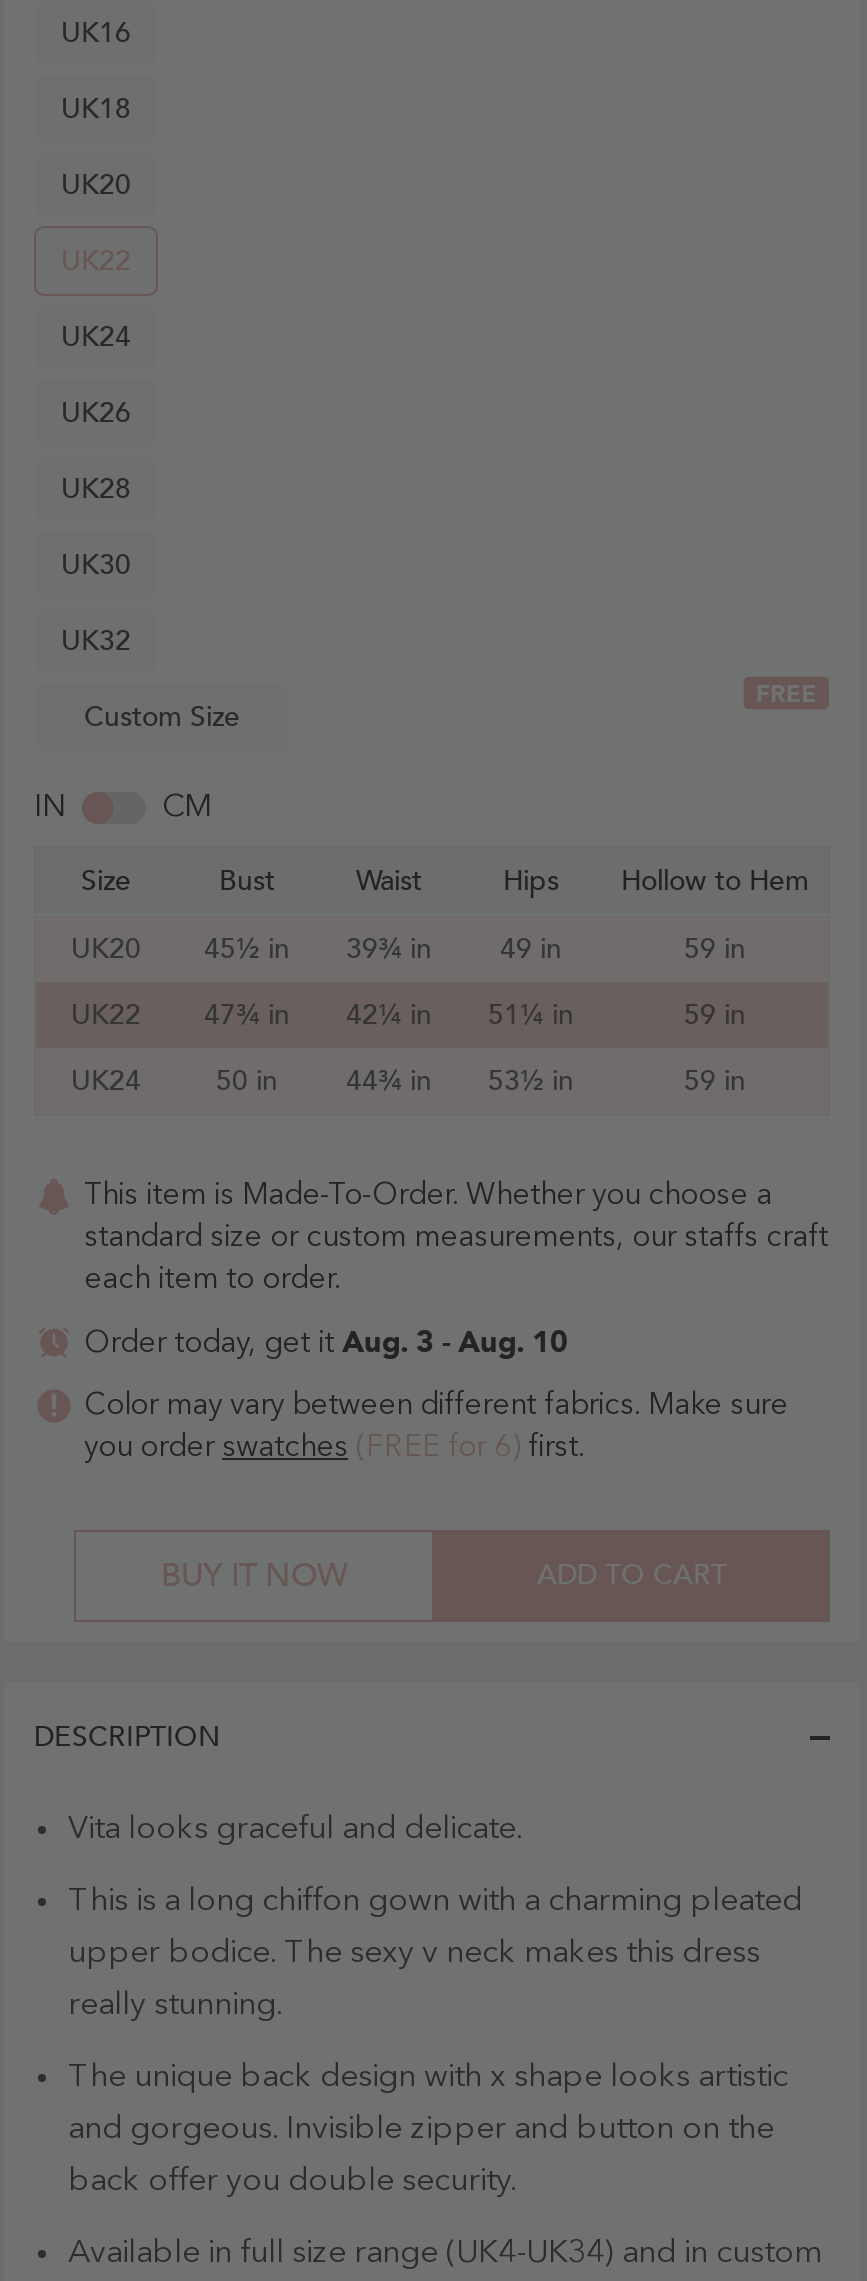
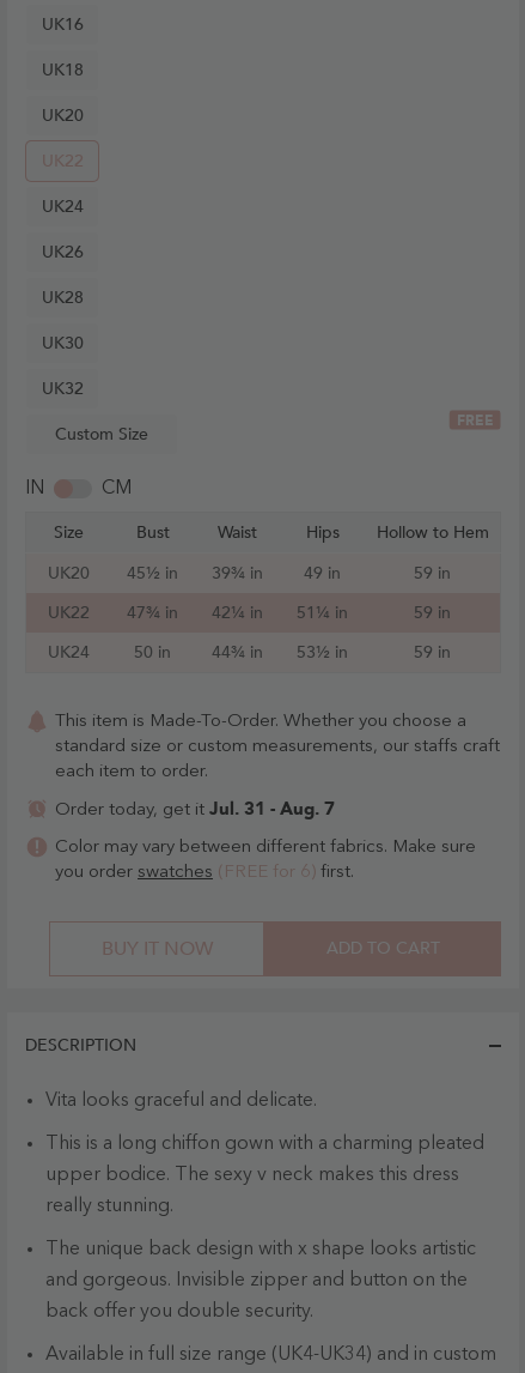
- Order today, get it Aug. 3 - Aug. 10
+ Order today, get it Jul. 31 - Aug. 7
